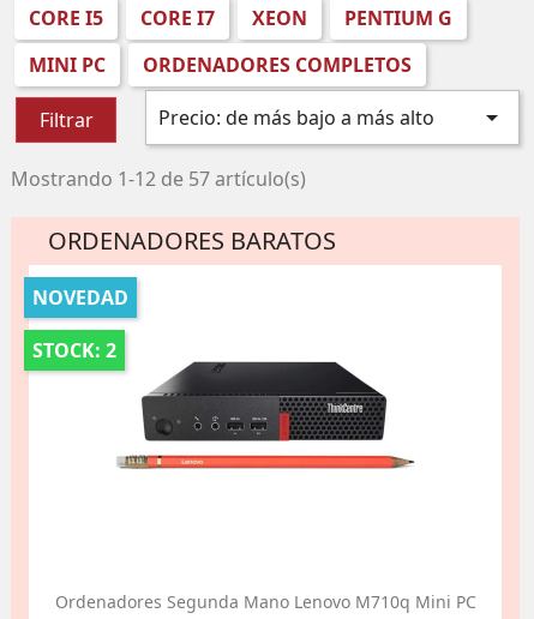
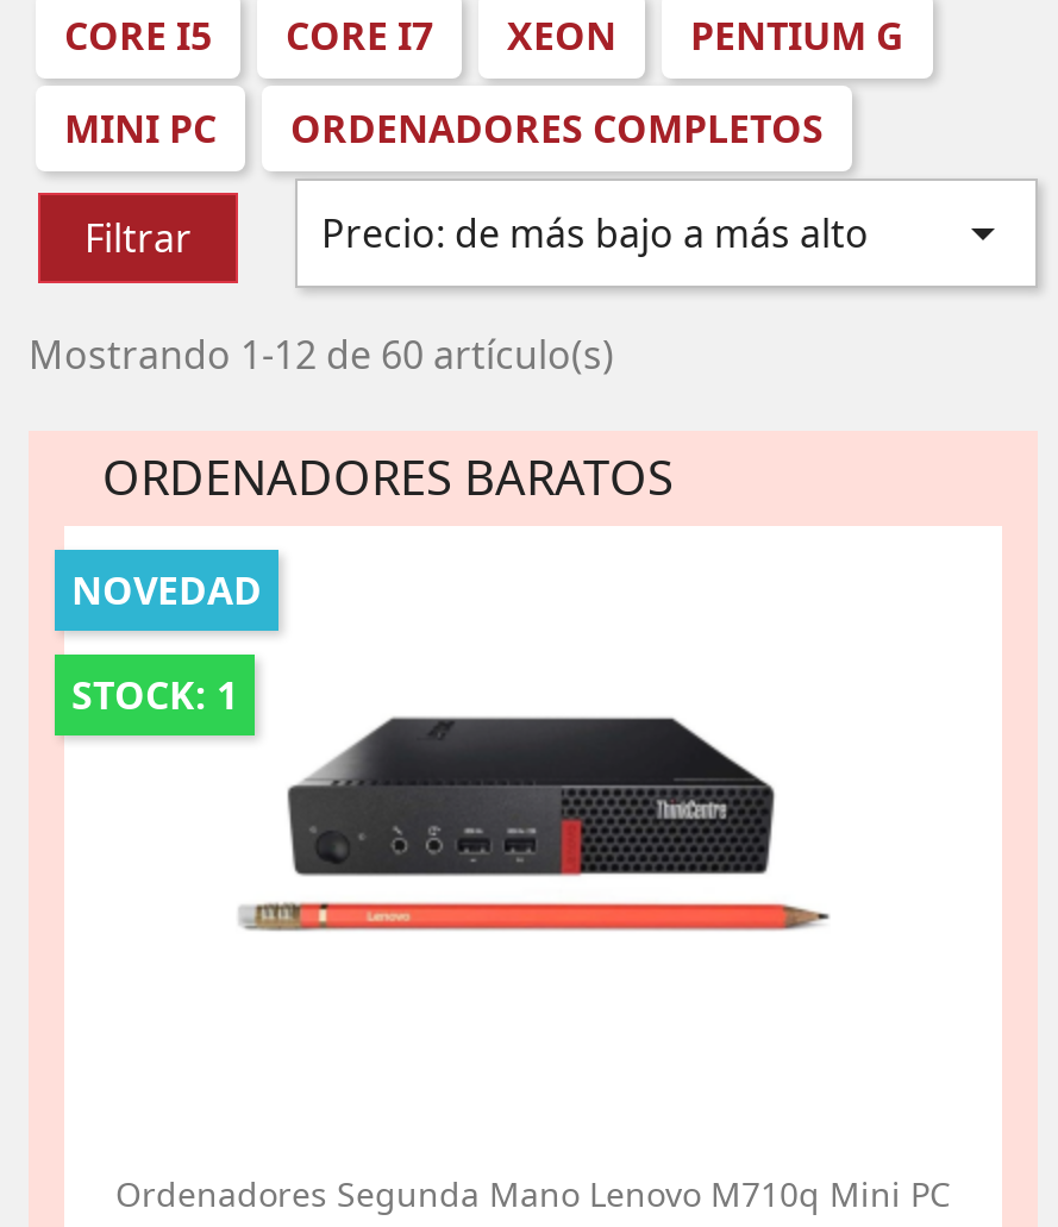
- Mostrando 1-12 de 57 artículo(s)
+ Mostrando 1-12 de 60 artículo(s)

- STOCK: 2
+ STOCK: 1
